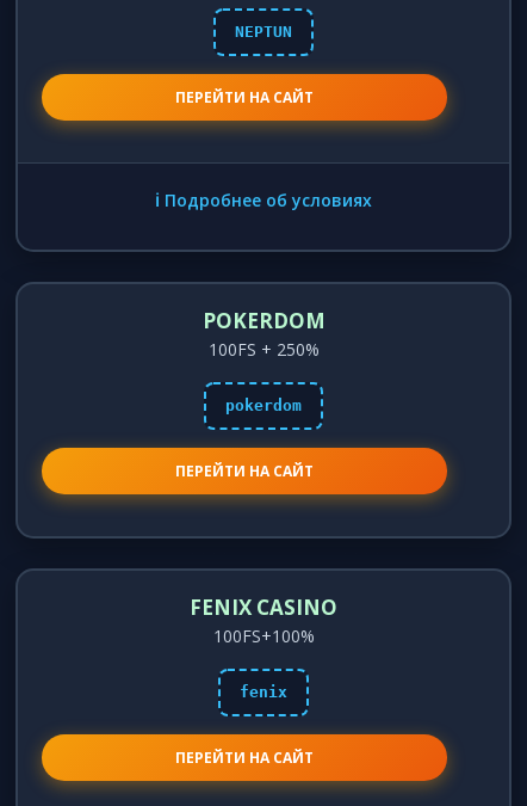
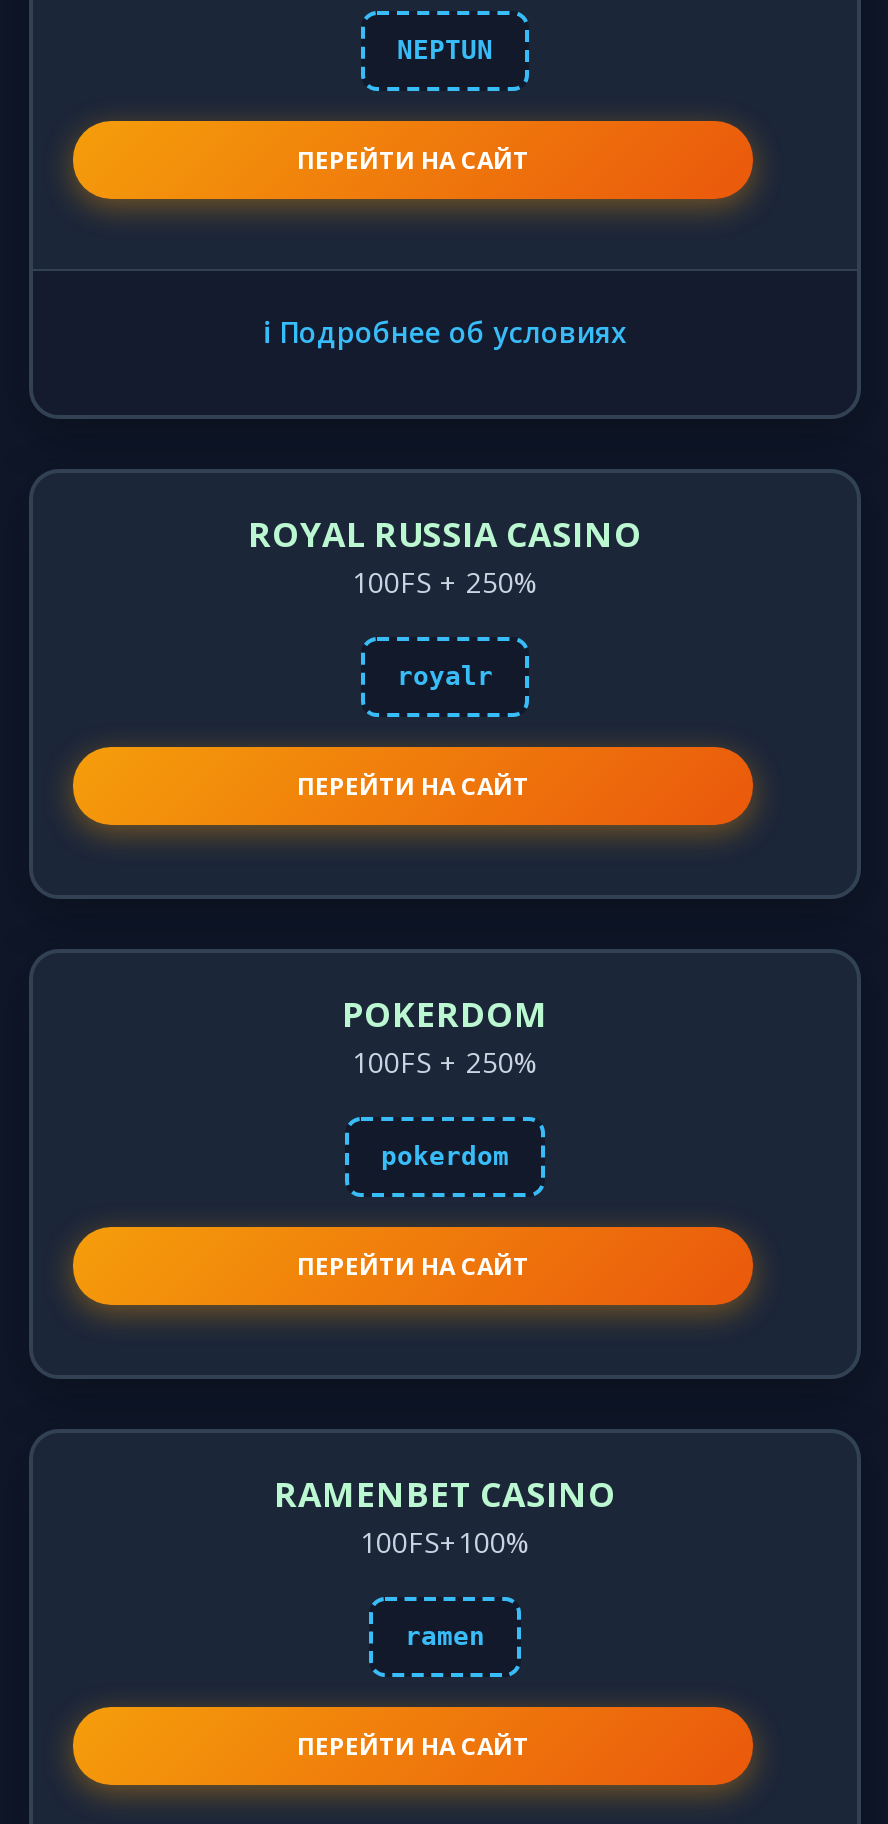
+ ROYAL RUSSIA CASINO
+ 100FS + 250%
+ royalr
+ ПЕРЕЙТИ НА САЙТ

- FENIX CASINO
+ RAMENBET CASINO

- fenix
+ ramen
